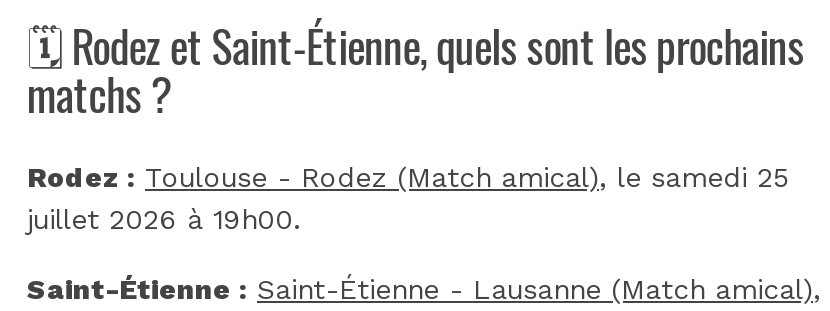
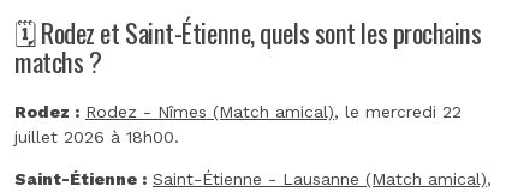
- Rodez : Toulouse - Rodez (Match amical), le samedi 25
+ Rodez : Rodez - Nîmes (Match amical), le mercredi 22

- juillet 2026 à 19h00.
+ juillet 2026 à 18h00.
